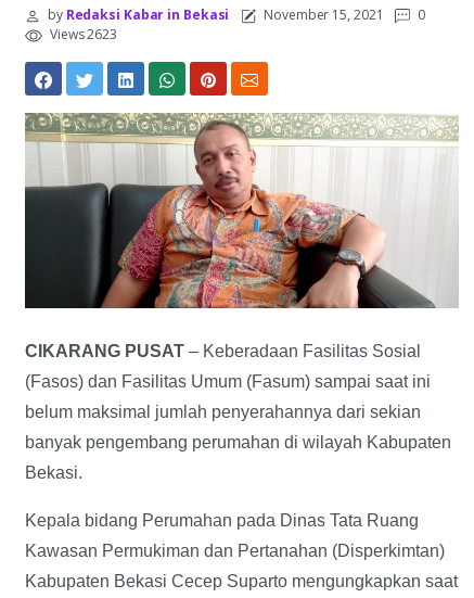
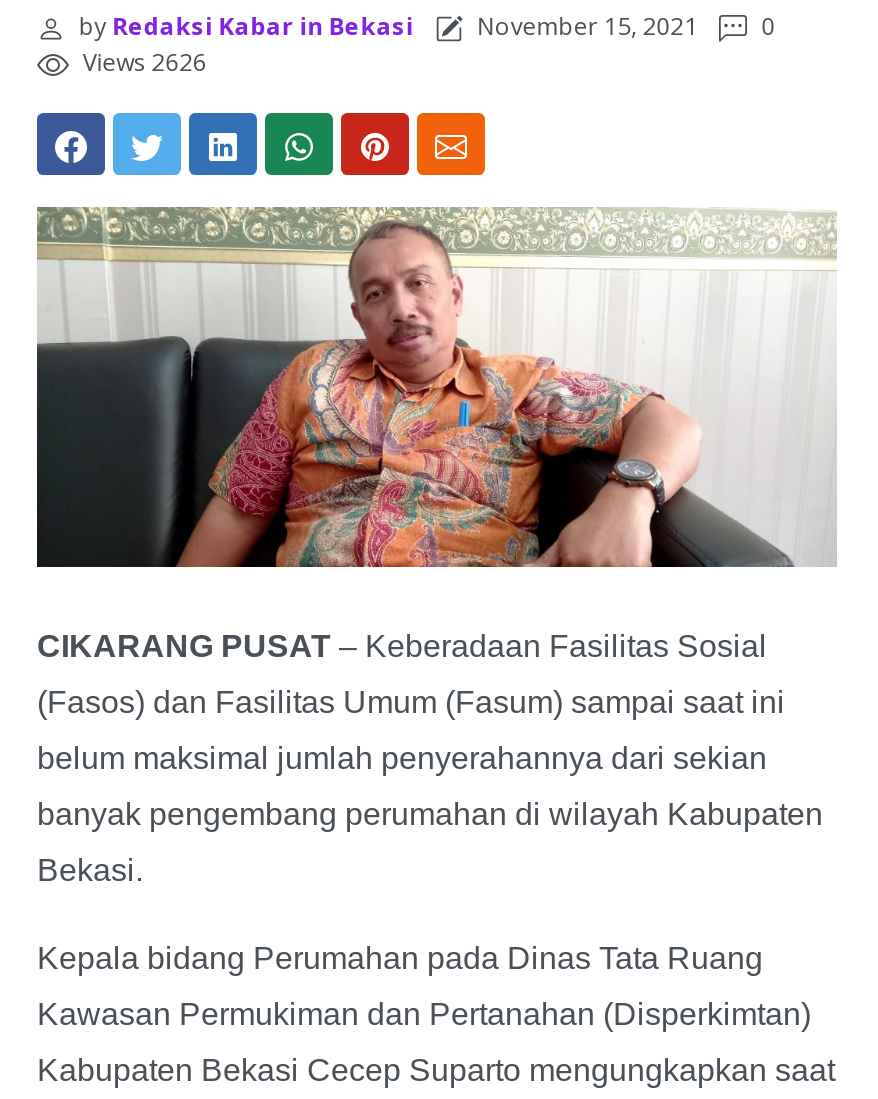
- Views 2623
+ Views 2626
